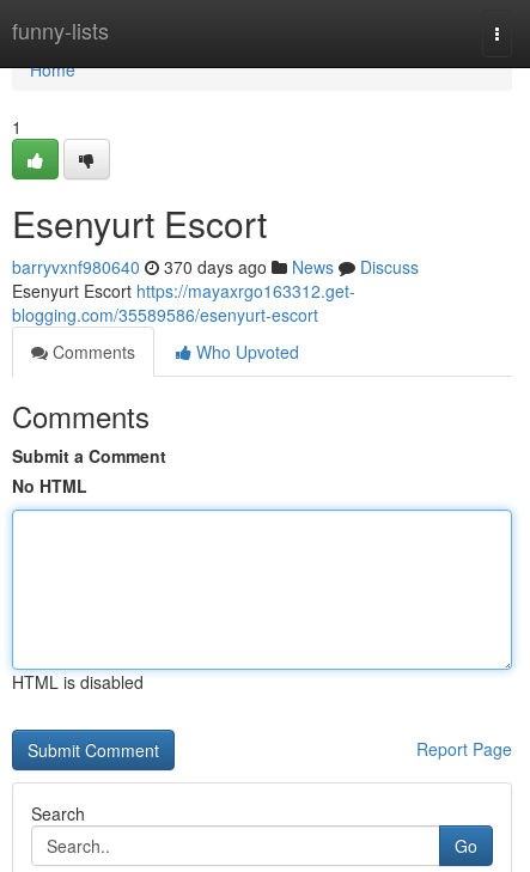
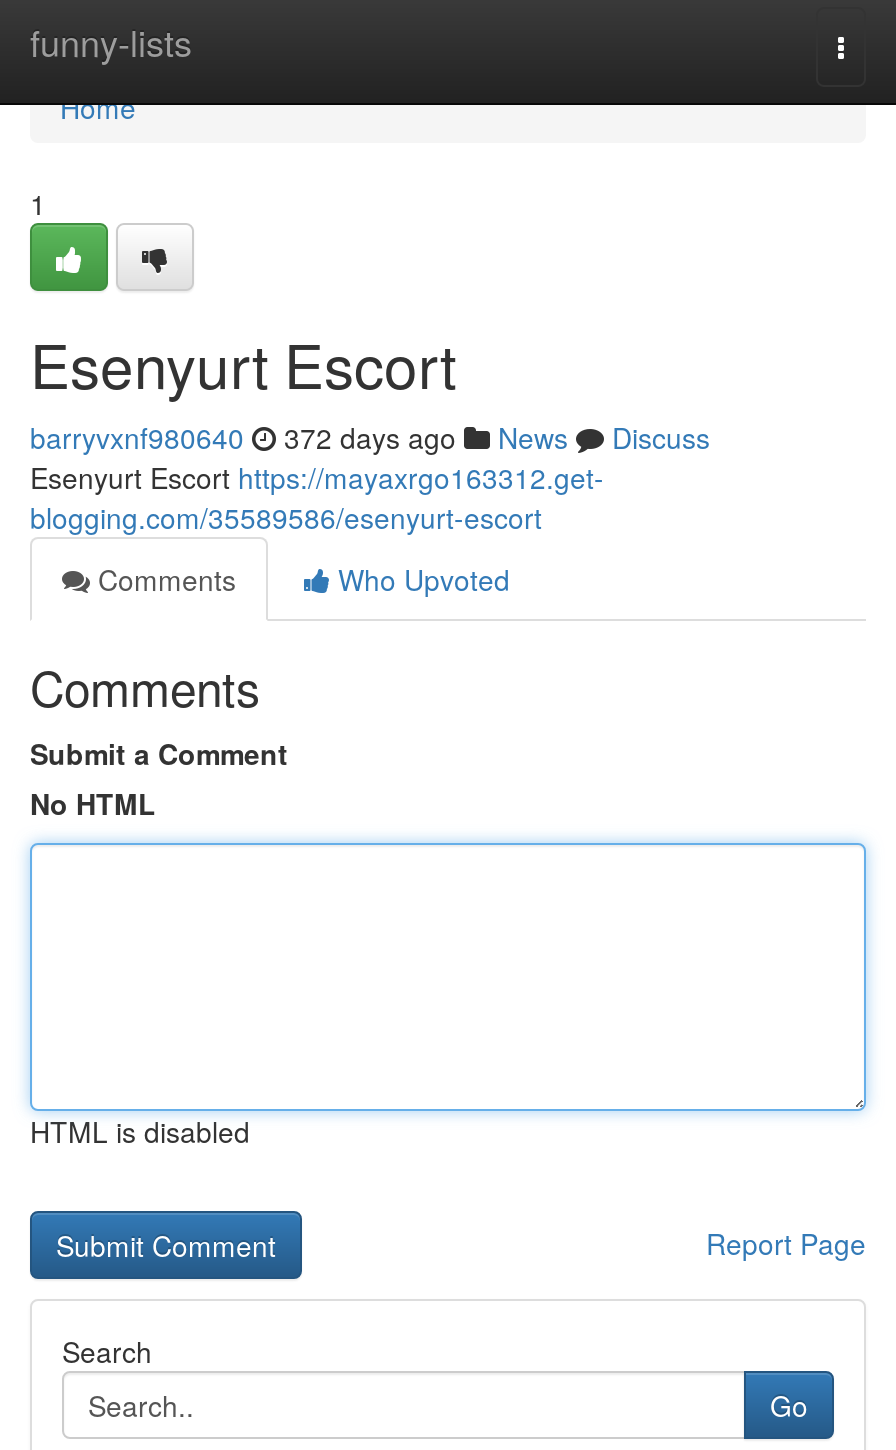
- barryvxnf980640 370 days ago News Discuss
+ barryvxnf980640 372 days ago News Discuss
